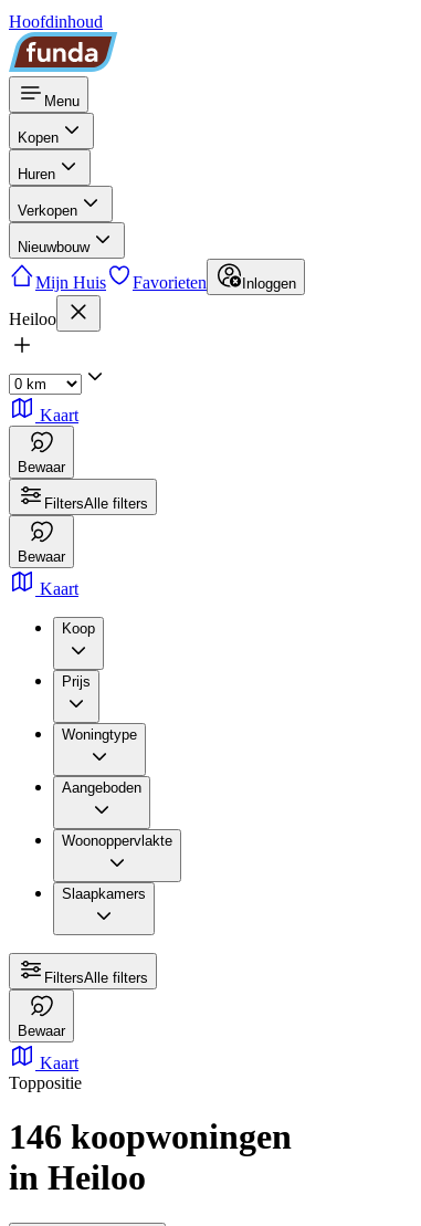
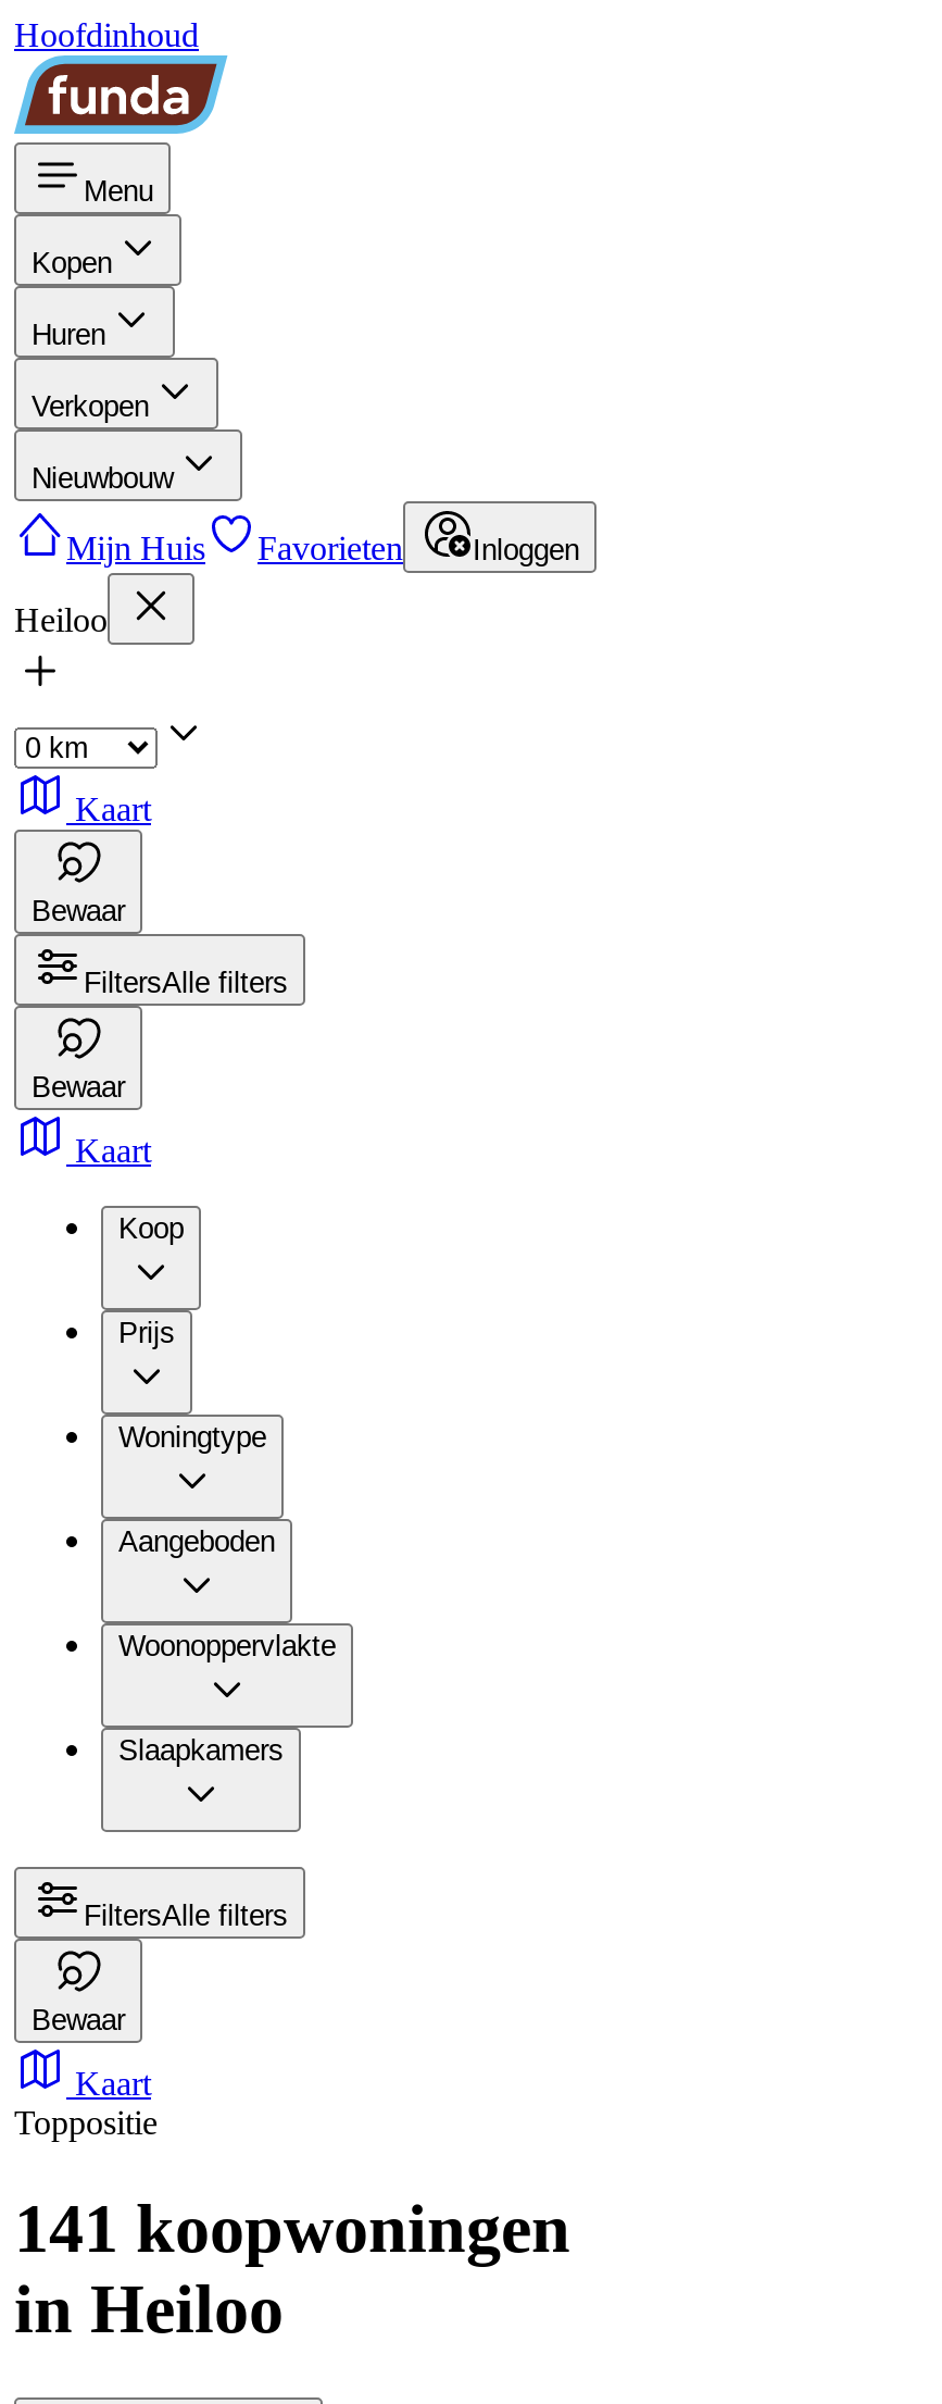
- 146 koopwoningen
+ 141 koopwoningen
